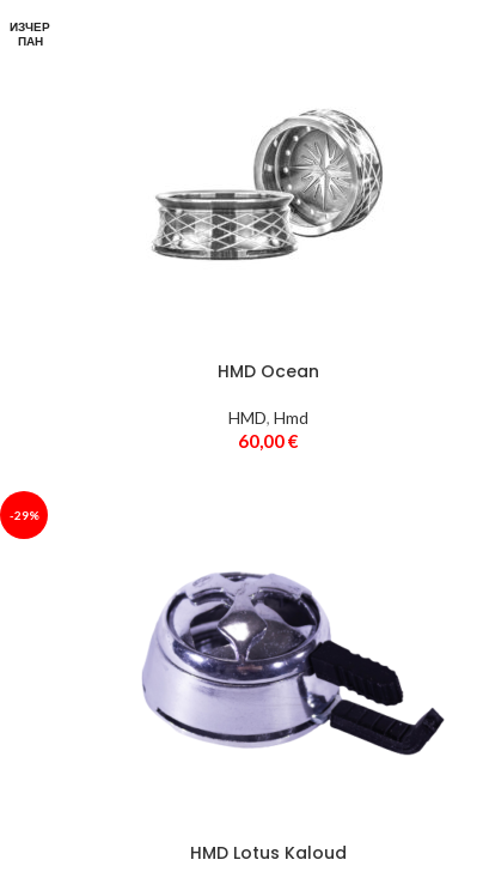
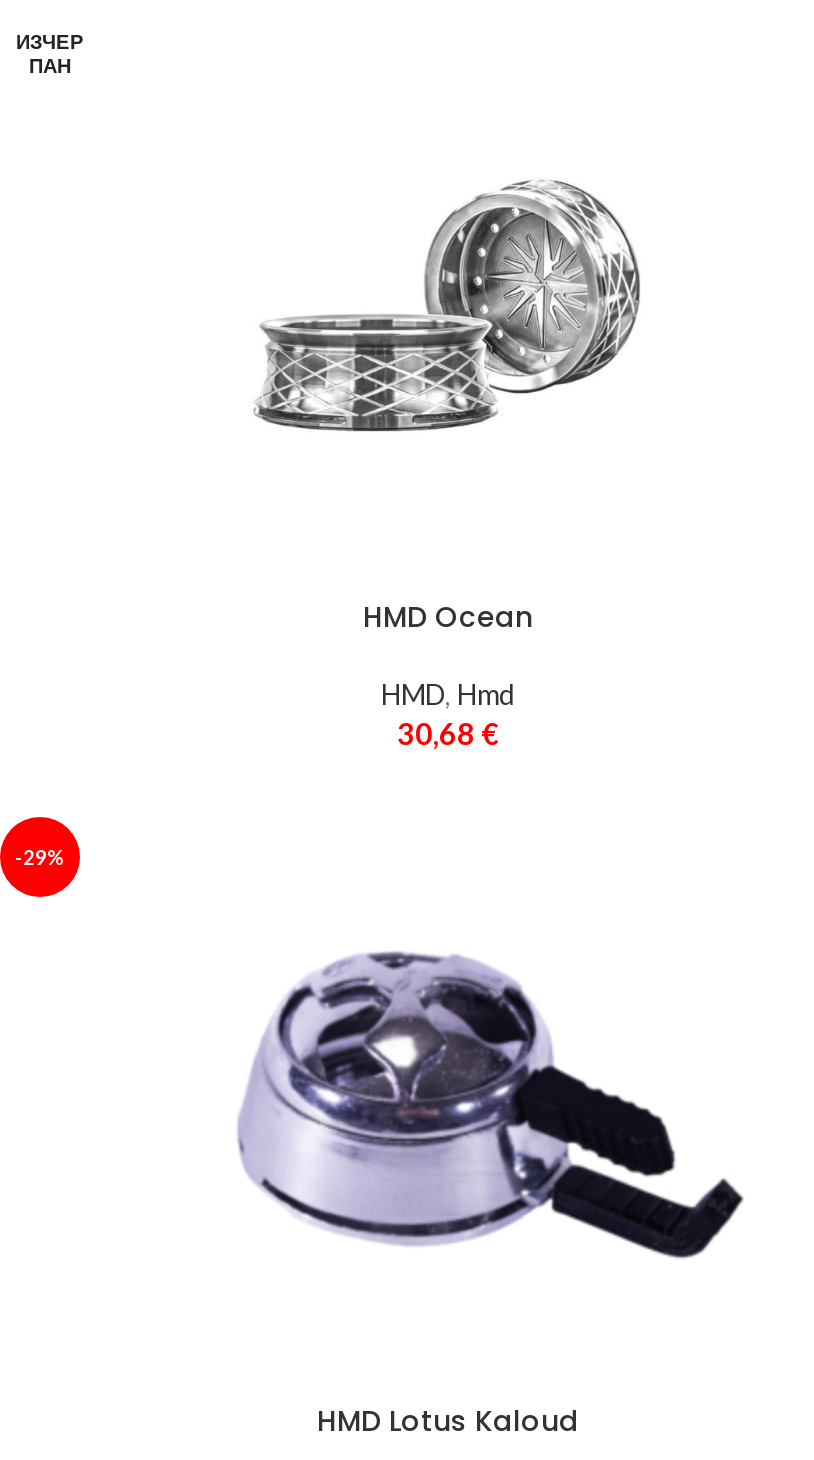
- 60,00 €
+ 30,68 €
